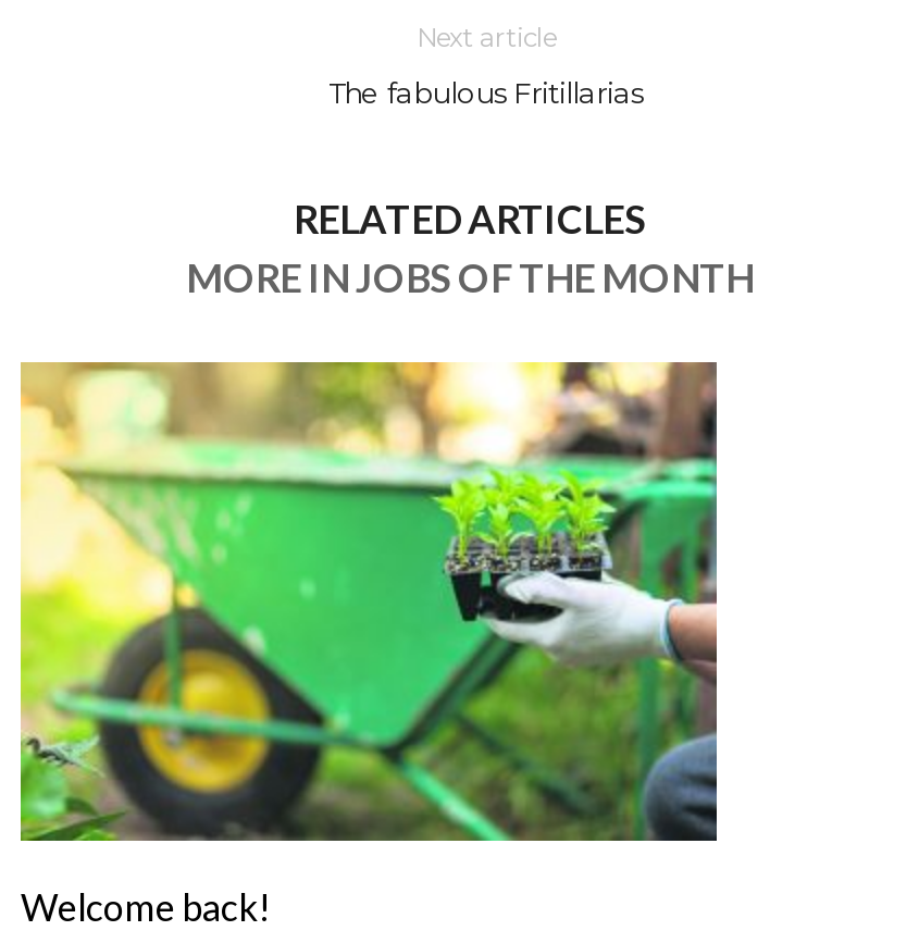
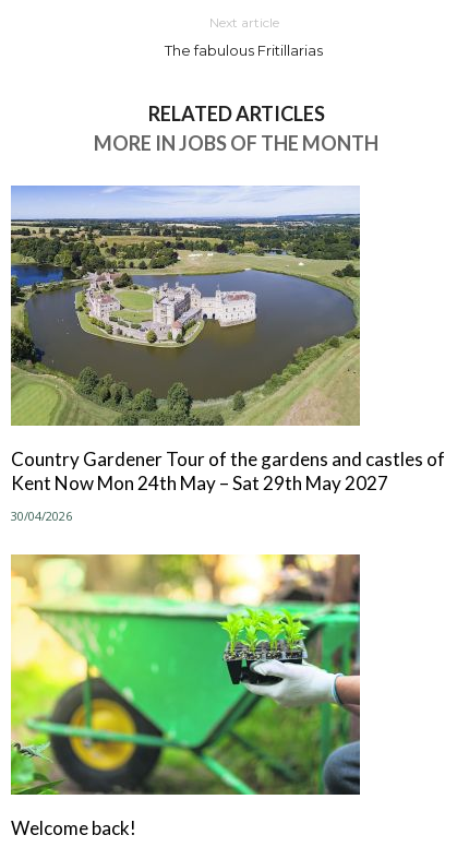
+ [image]
+ Country Gardener Tour of the gardens and castles of
+ Kent Now Mon 24th May – Sat 29th May 2027
+ 30/04/2026
